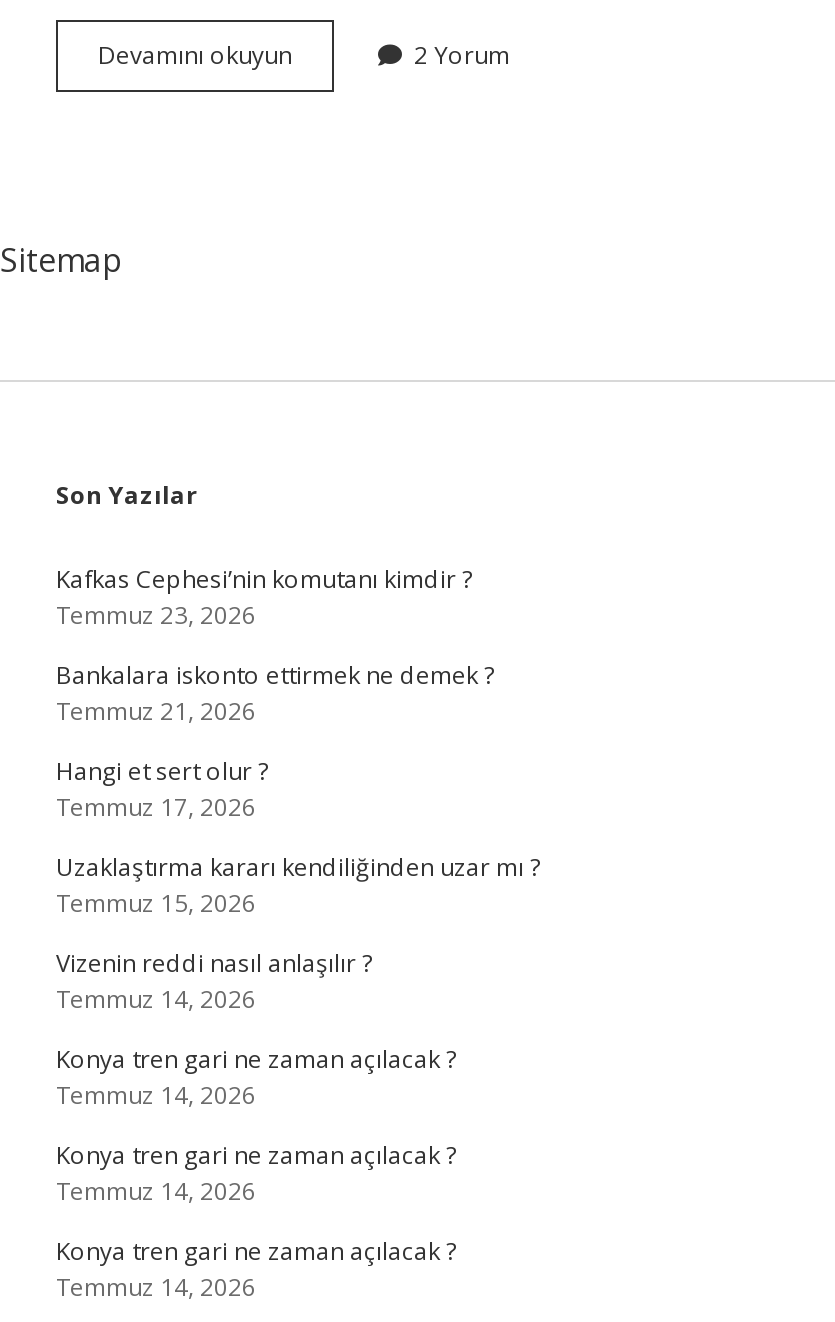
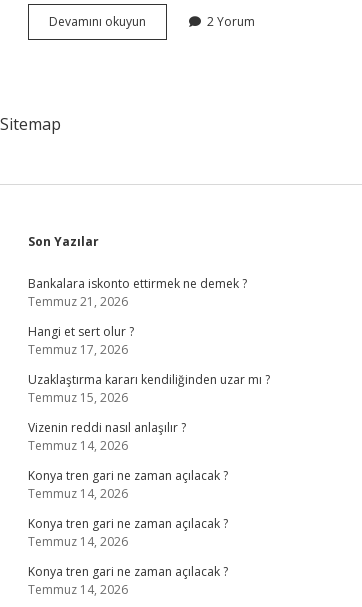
- Kafkas Cephesi’nin komutanı kimdir ?
- Temmuz 23, 2026
